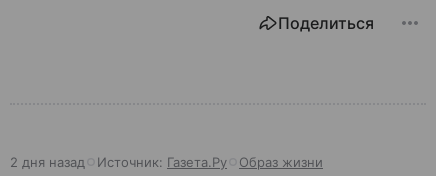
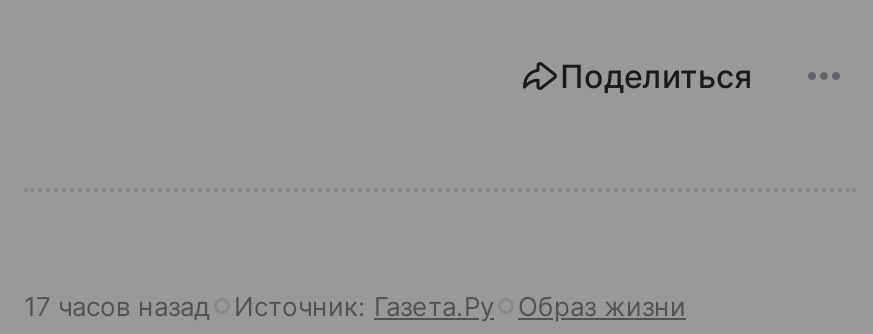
- 2 дня назад Источник: Газета.Ру Образ жизни
+ 17 часов назад Источник: Газета.Ру Образ жизни
